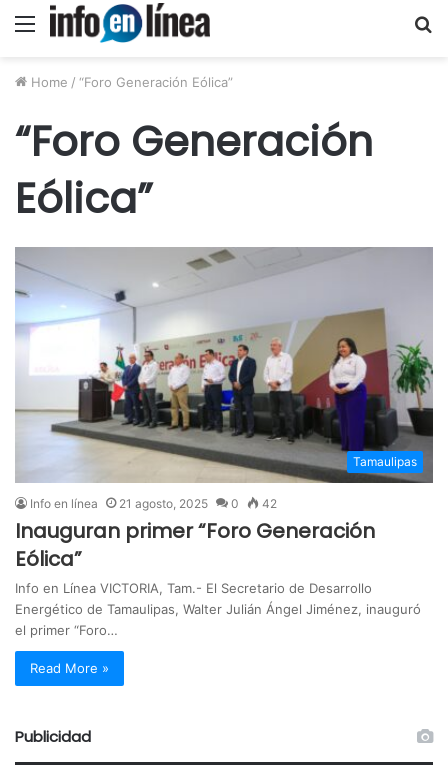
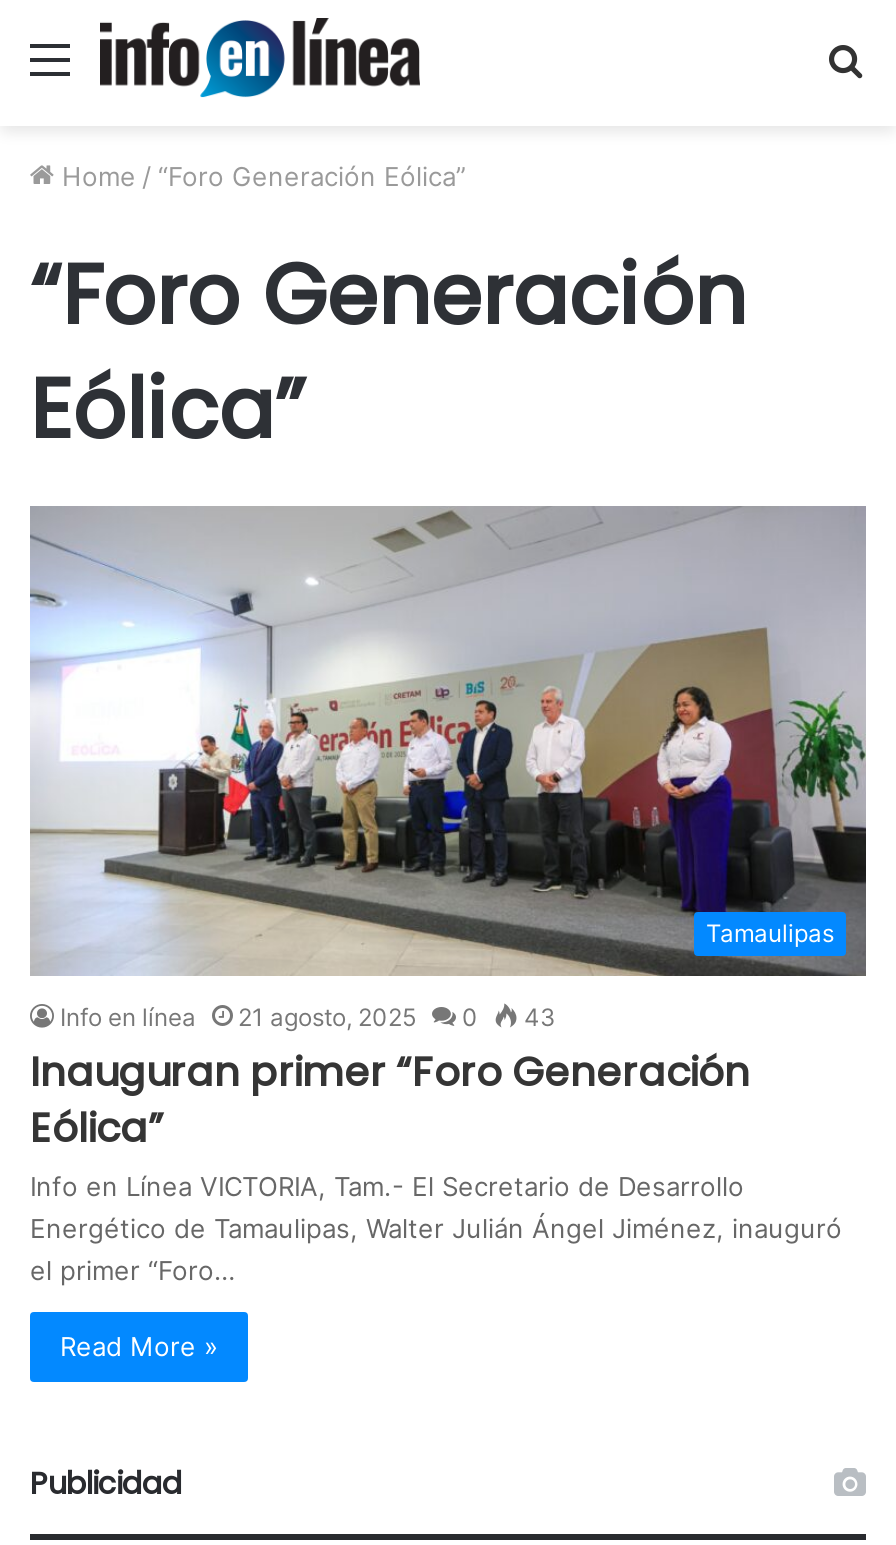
- Info en línea 21 agosto, 2025 0 42
+ Info en línea 21 agosto, 2025 0 43
